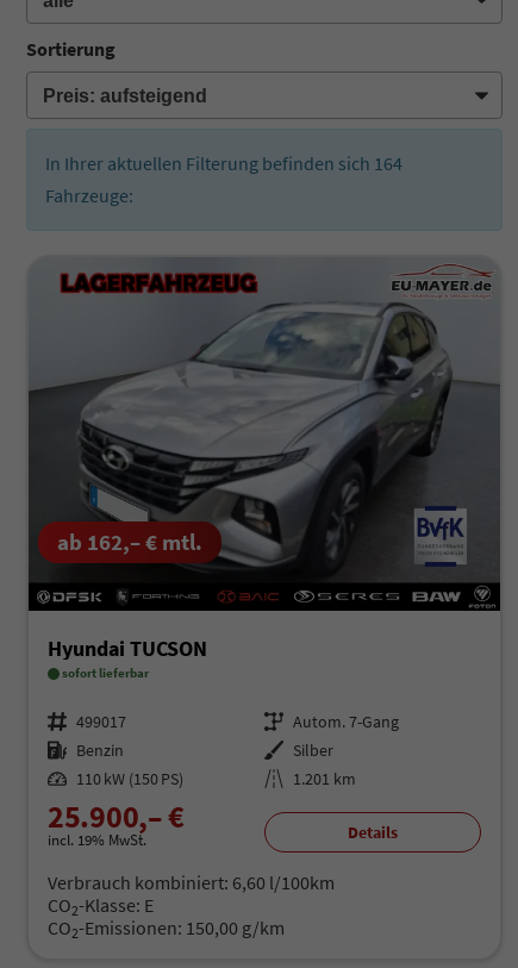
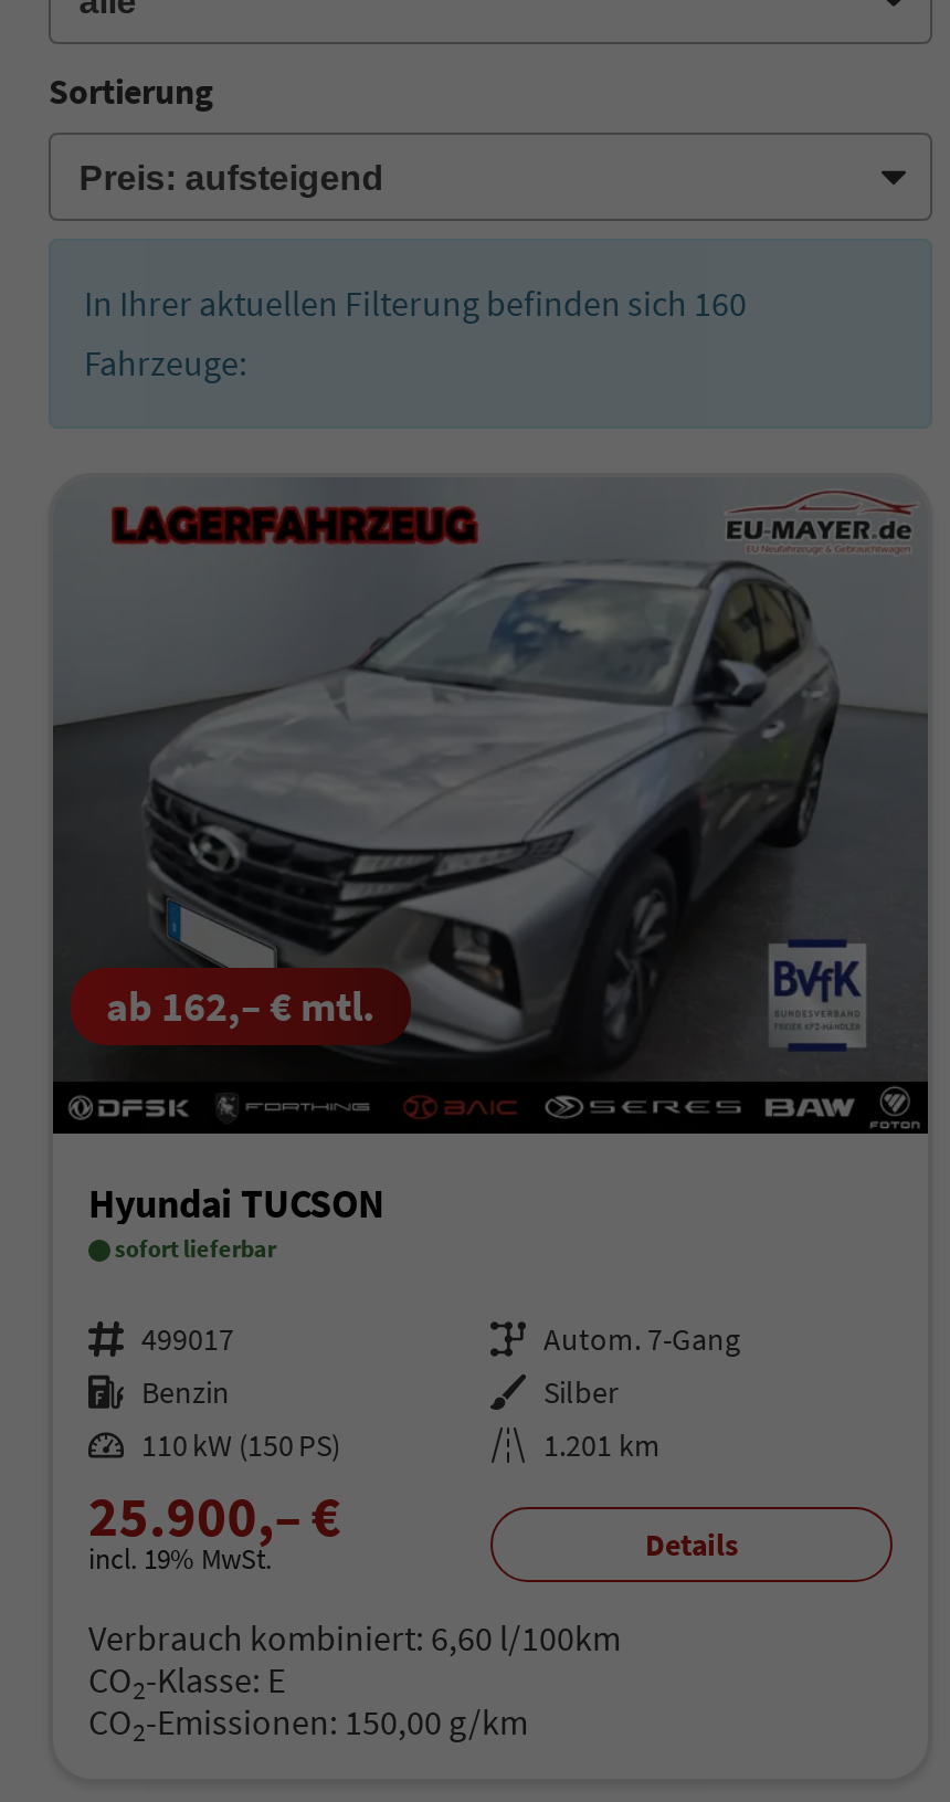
- In Ihrer aktuellen Filterung befinden sich 164
+ In Ihrer aktuellen Filterung befinden sich 160
